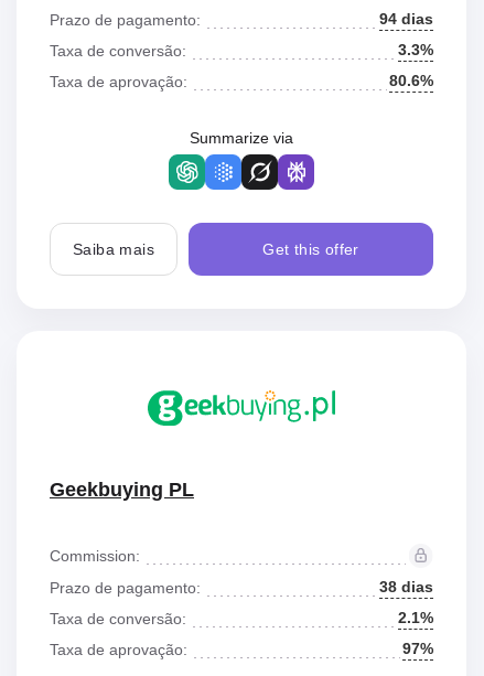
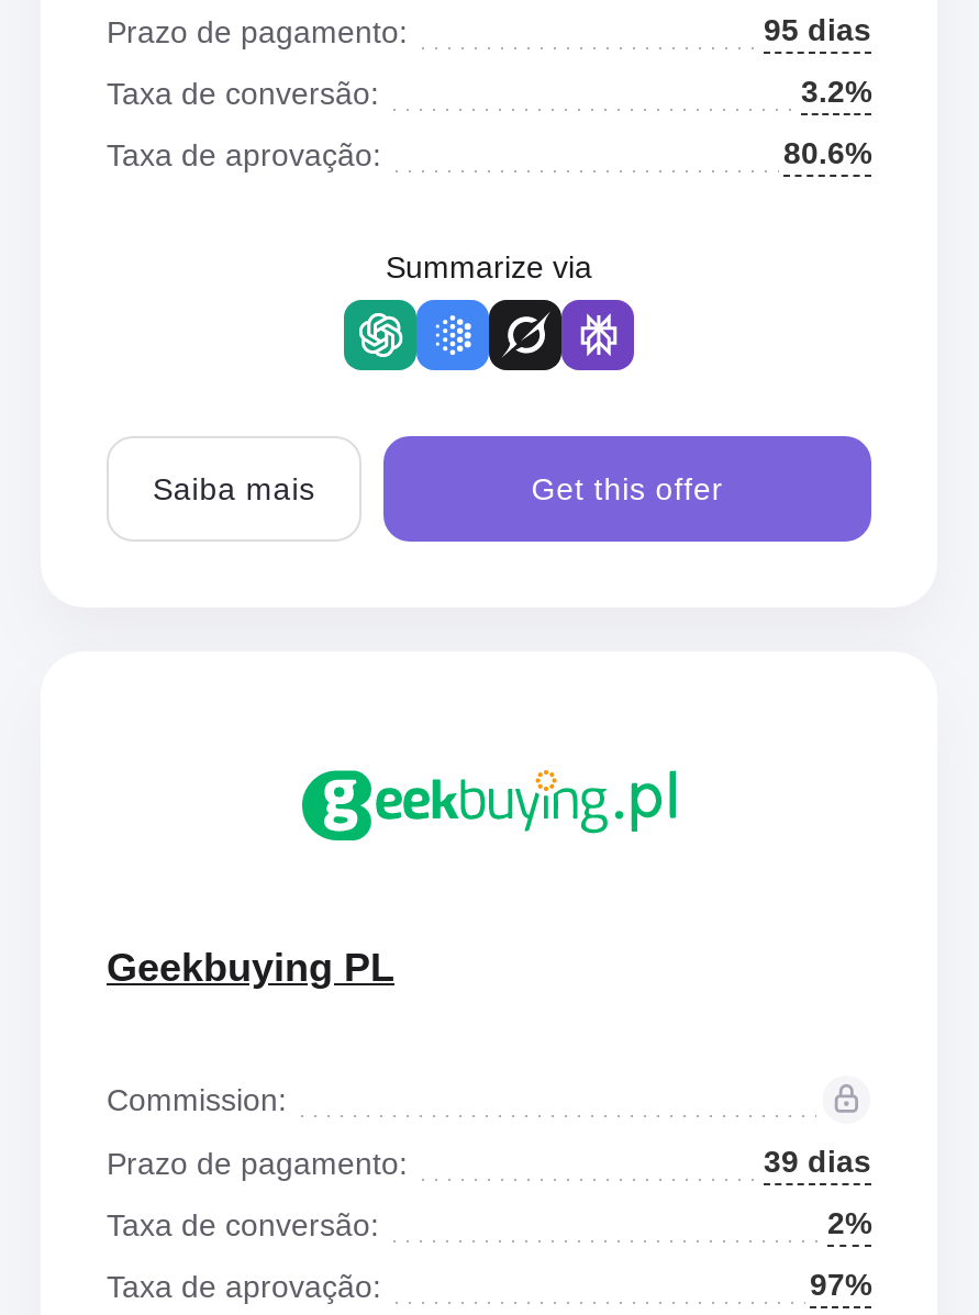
- 94 dias
+ 95 dias

- 3.3%
+ 3.2%

- 38 dias
+ 39 dias

- 2.1%
+ 2%
